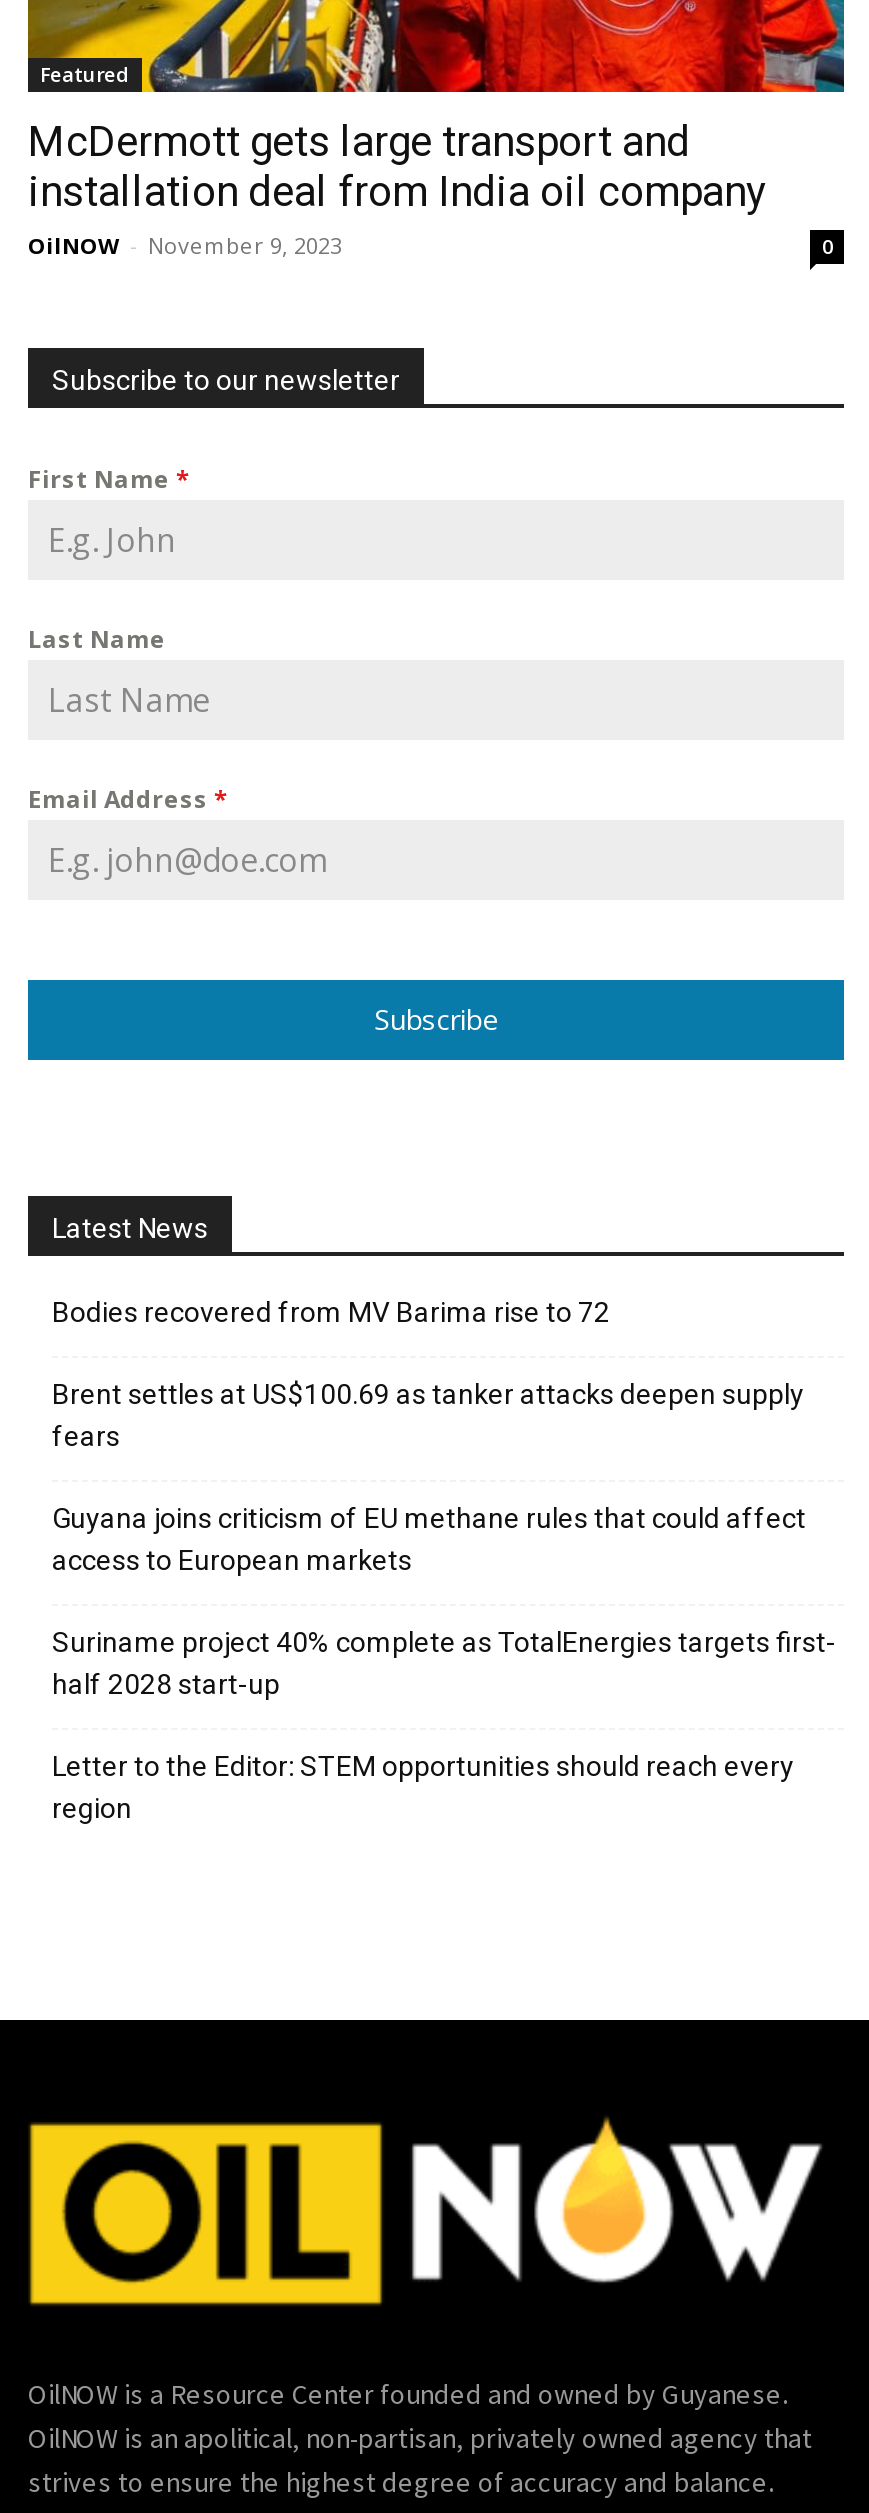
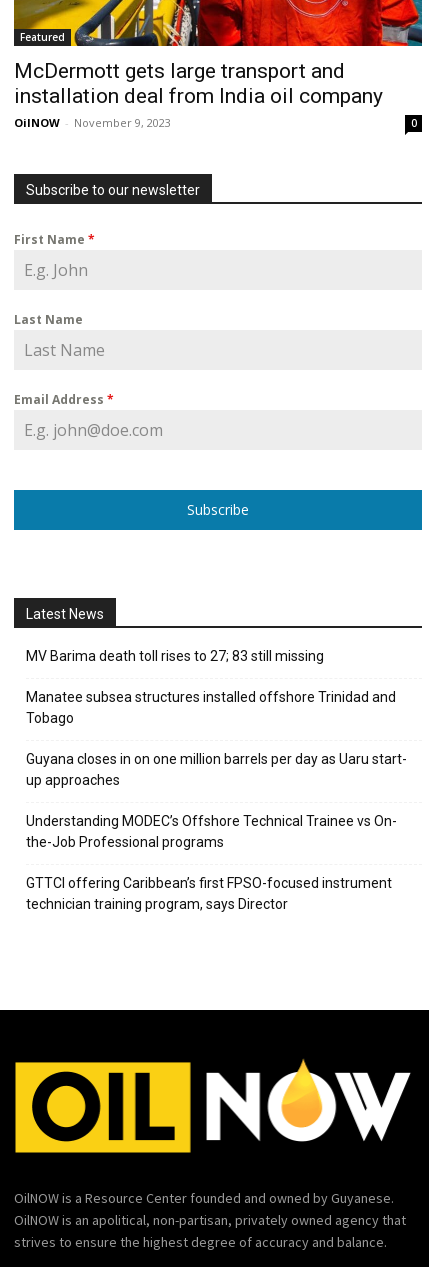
- Bodies recovered from MV Barima rise to 72
+ MV Barima death toll rises to 27; 83 still missing

- Brent settles at US$100.69 as tanker attacks deepen supply
- fears
+ Manatee subsea structures installed offshore Trinidad and
+ Tobago

- Guyana joins criticism of EU methane rules that could affect
- access to European markets
+ Guyana closes in on one million barrels per day as Uaru start-
+ up approaches

- Suriname project 40% complete as TotalEnergies targets first-
- half 2028 start-up
+ Understanding MODEC’s Offshore Technical Trainee vs On-
+ the-Job Professional programs

- Letter to the Editor: STEM opportunities should reach every
- region
+ GTTCI offering Caribbean’s first FPSO-focused instrument
+ technician training program, says Director
